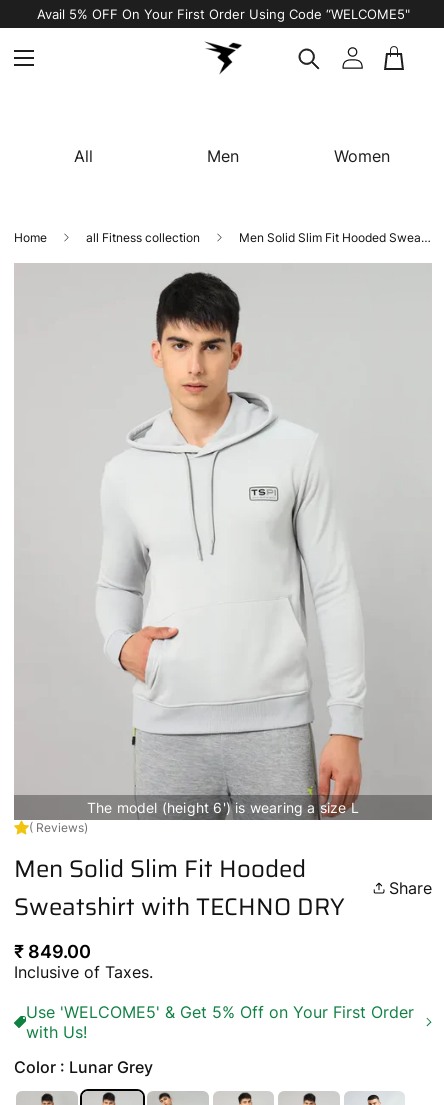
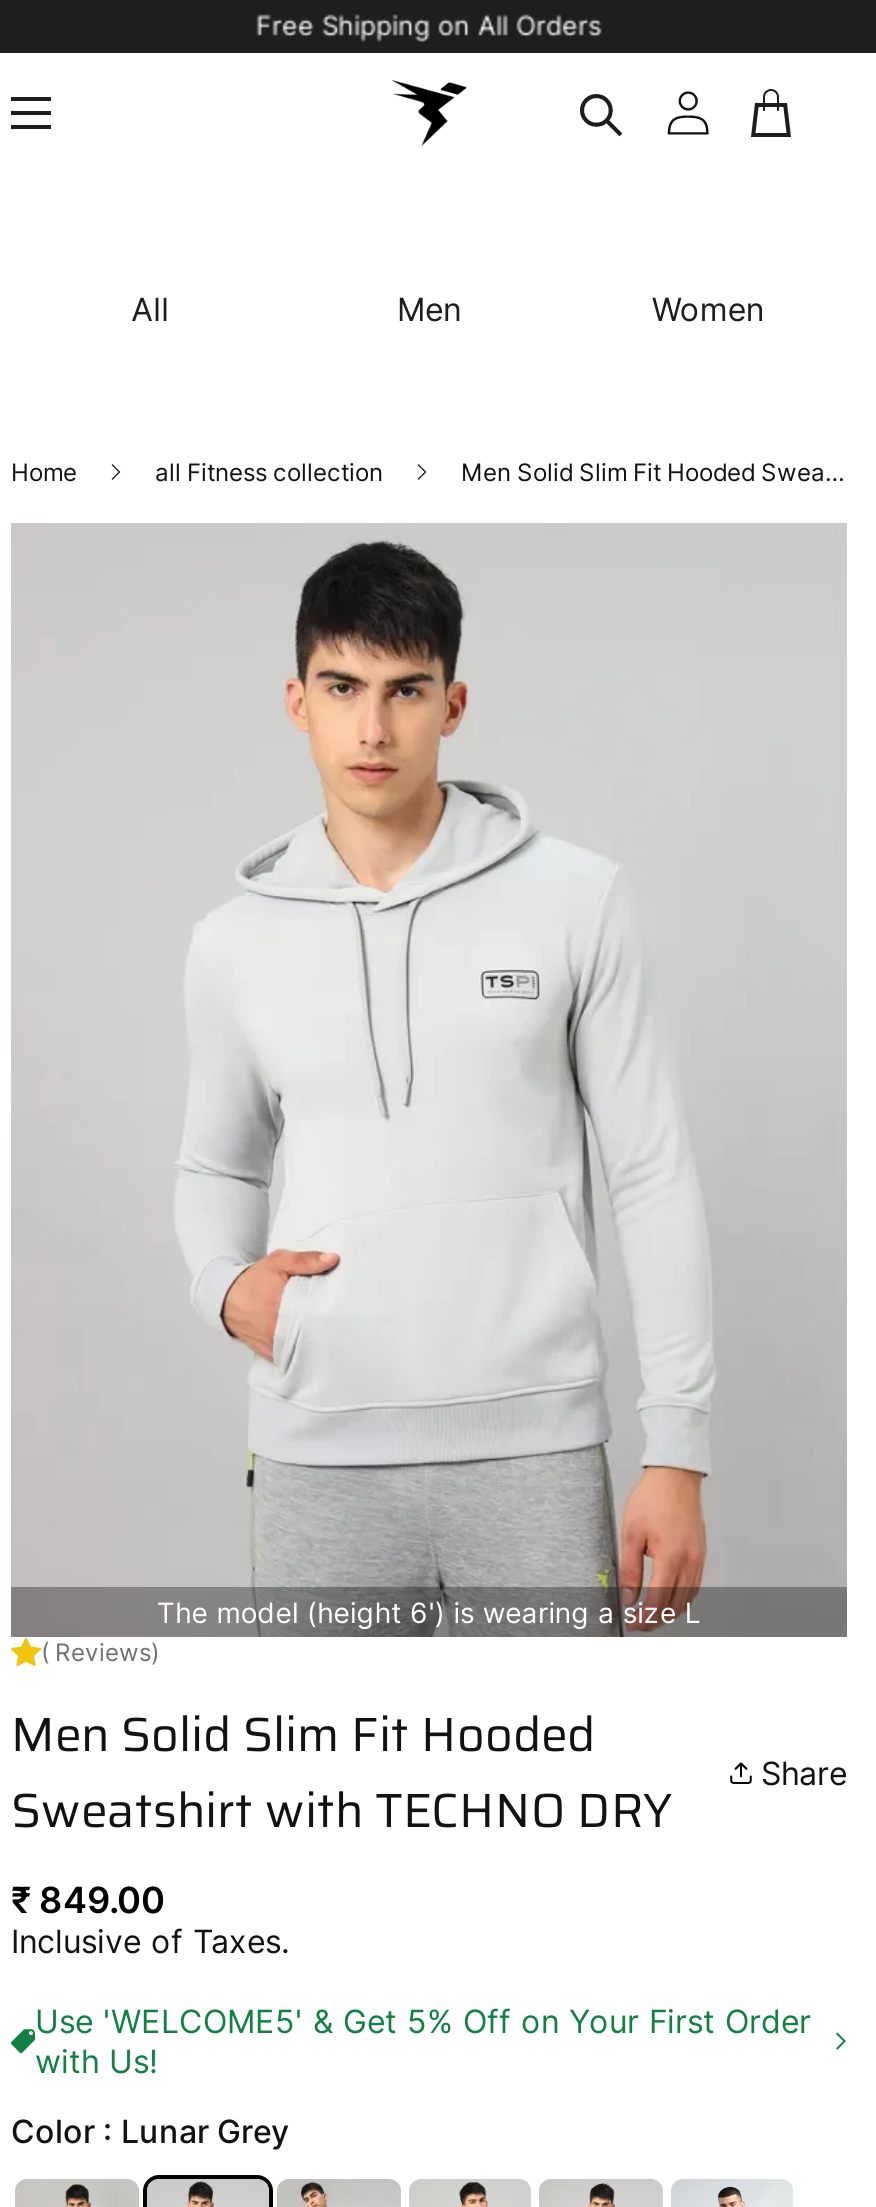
- Avail 5% OFF On Your First Order Using Code “WELCOME5"
+ Free Shipping on All Orders
